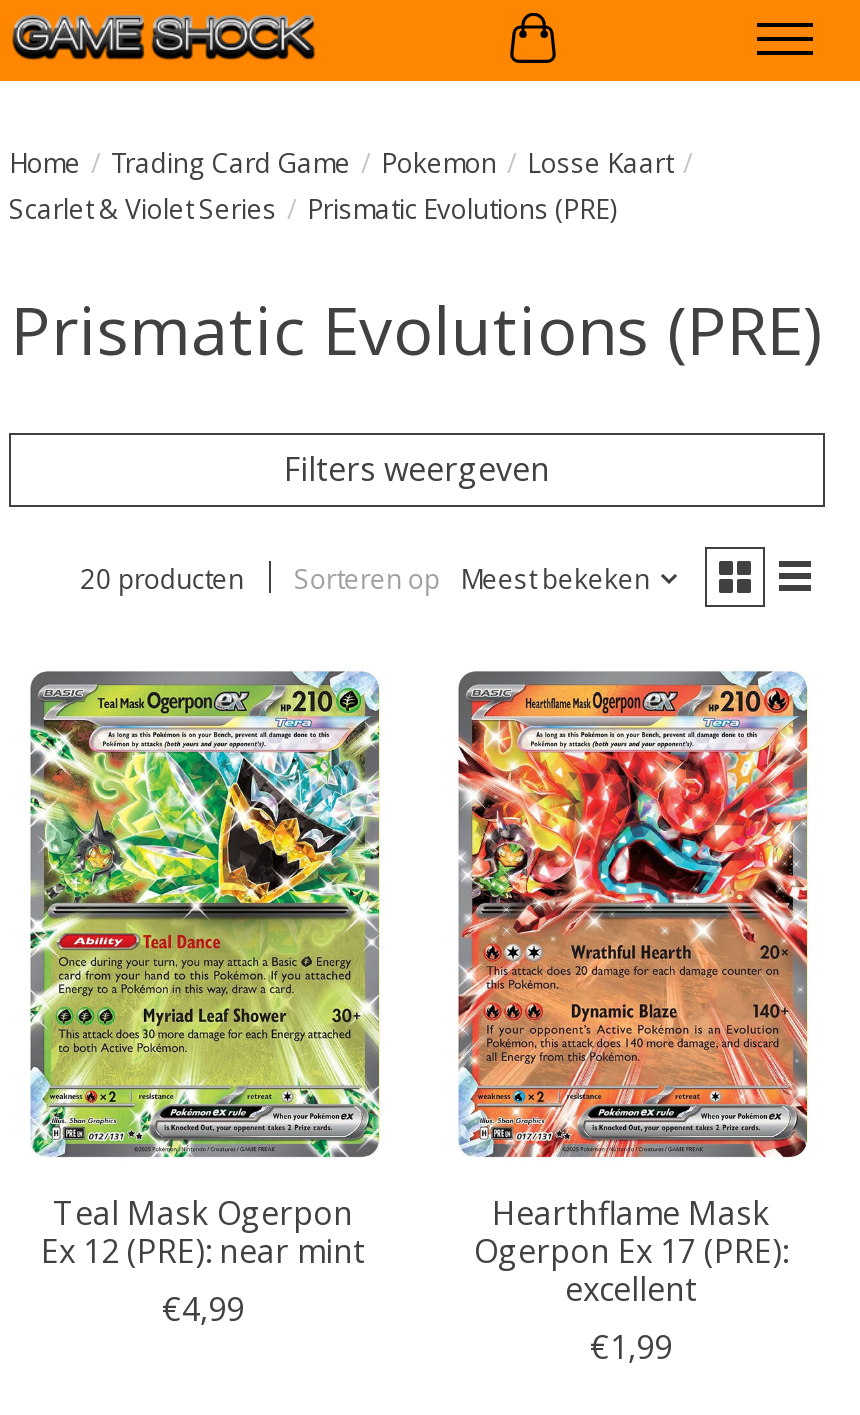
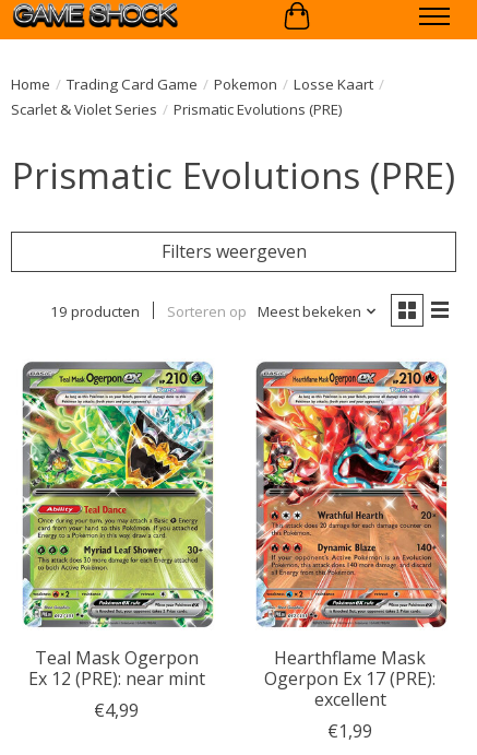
- 20 producten Sorteren op Meest bekeken
+ 19 producten Sorteren op Meest bekeken
